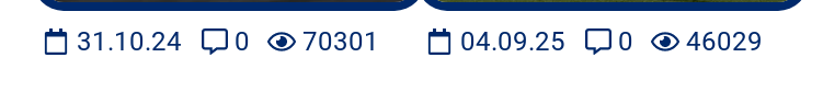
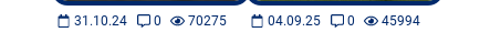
- 31.10.24 0 70301
+ 31.10.24 0 70275

- 04.09.25 0 46029
+ 04.09.25 0 45994
